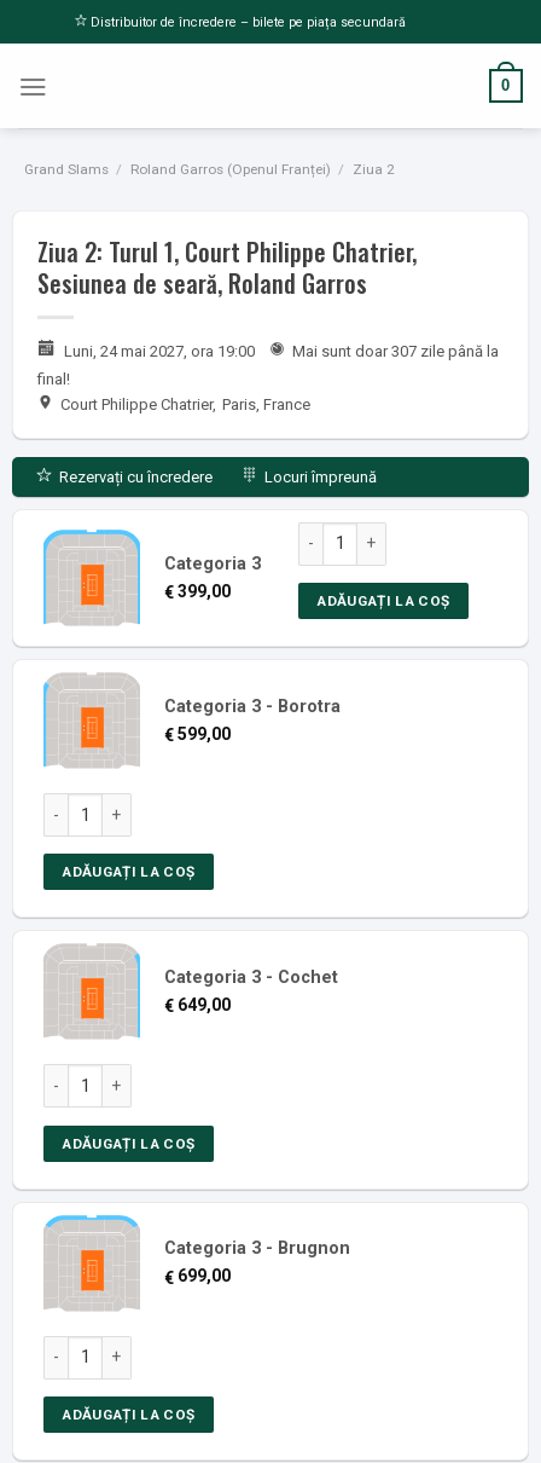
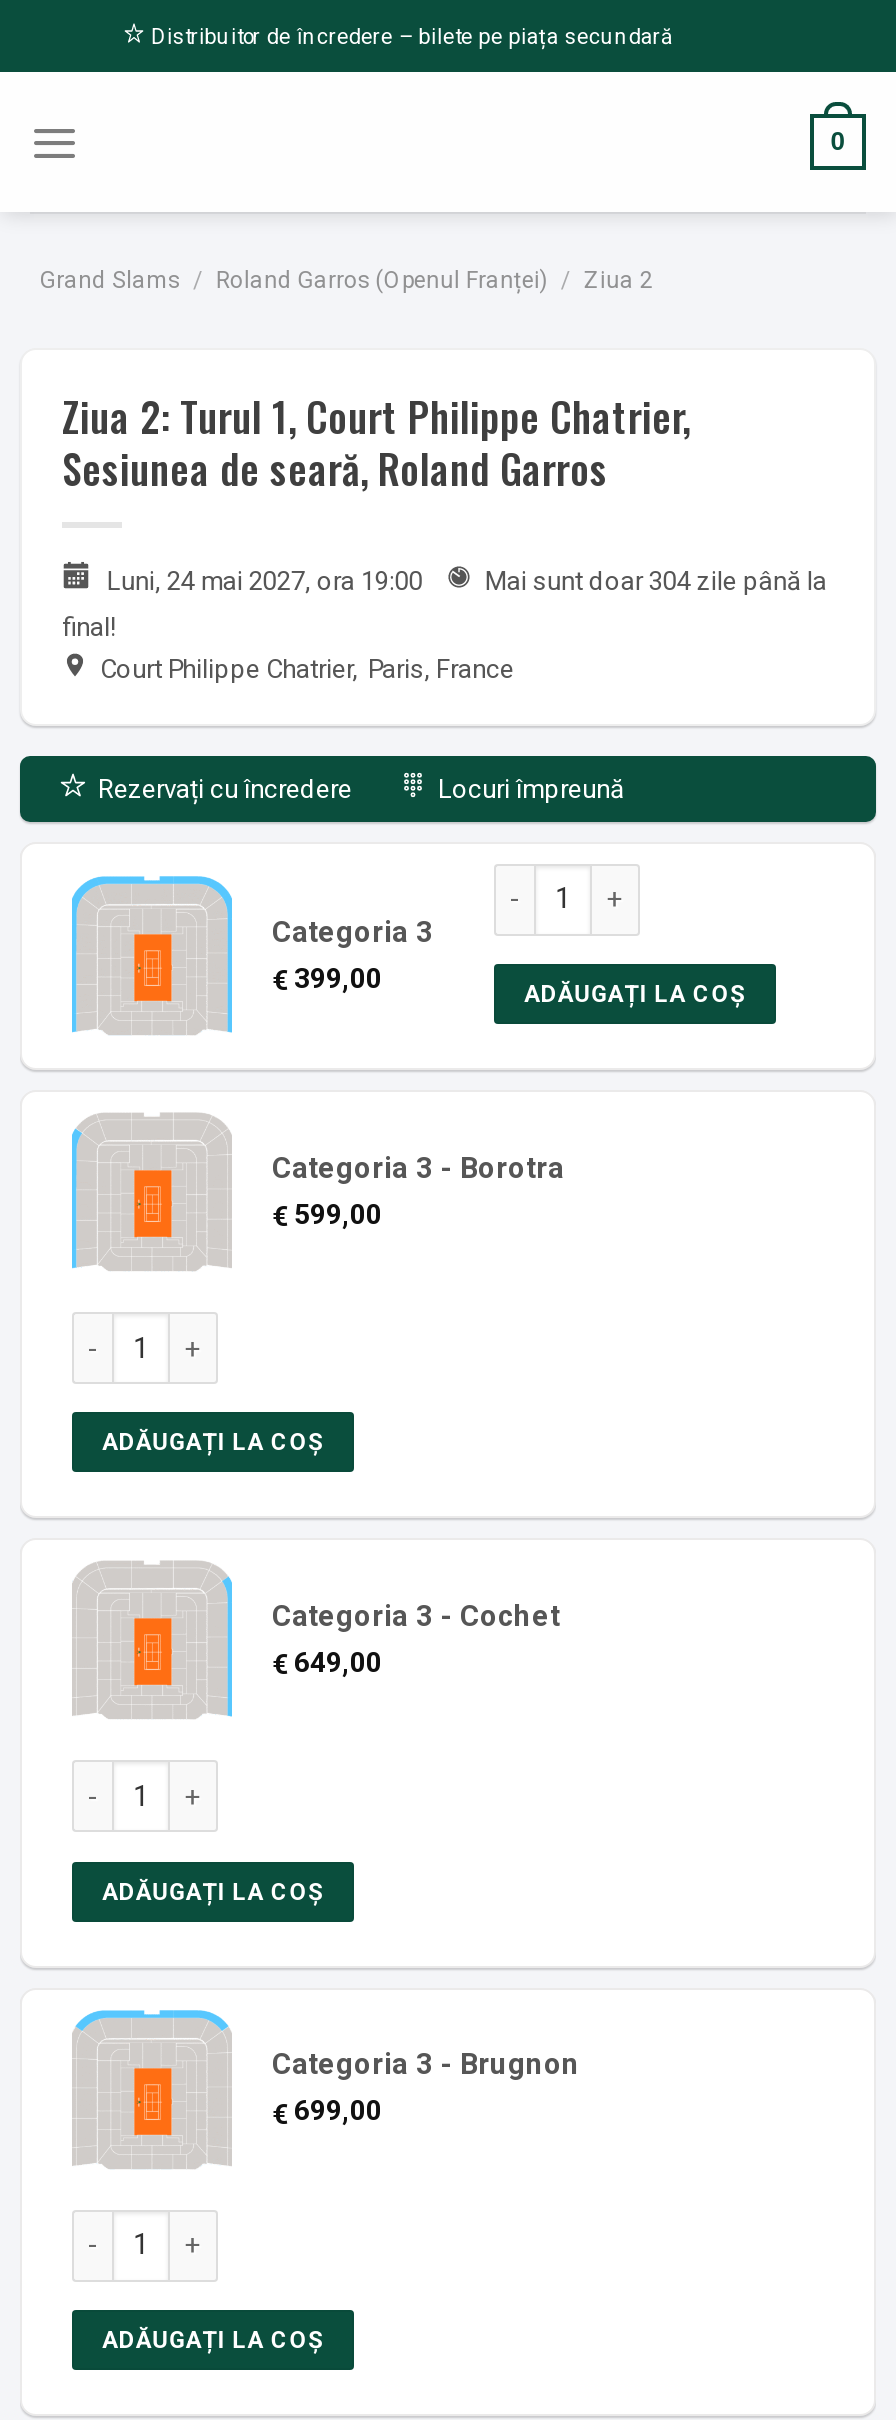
- Mai sunt doar 307 zile până la
+ Mai sunt doar 304 zile până la
